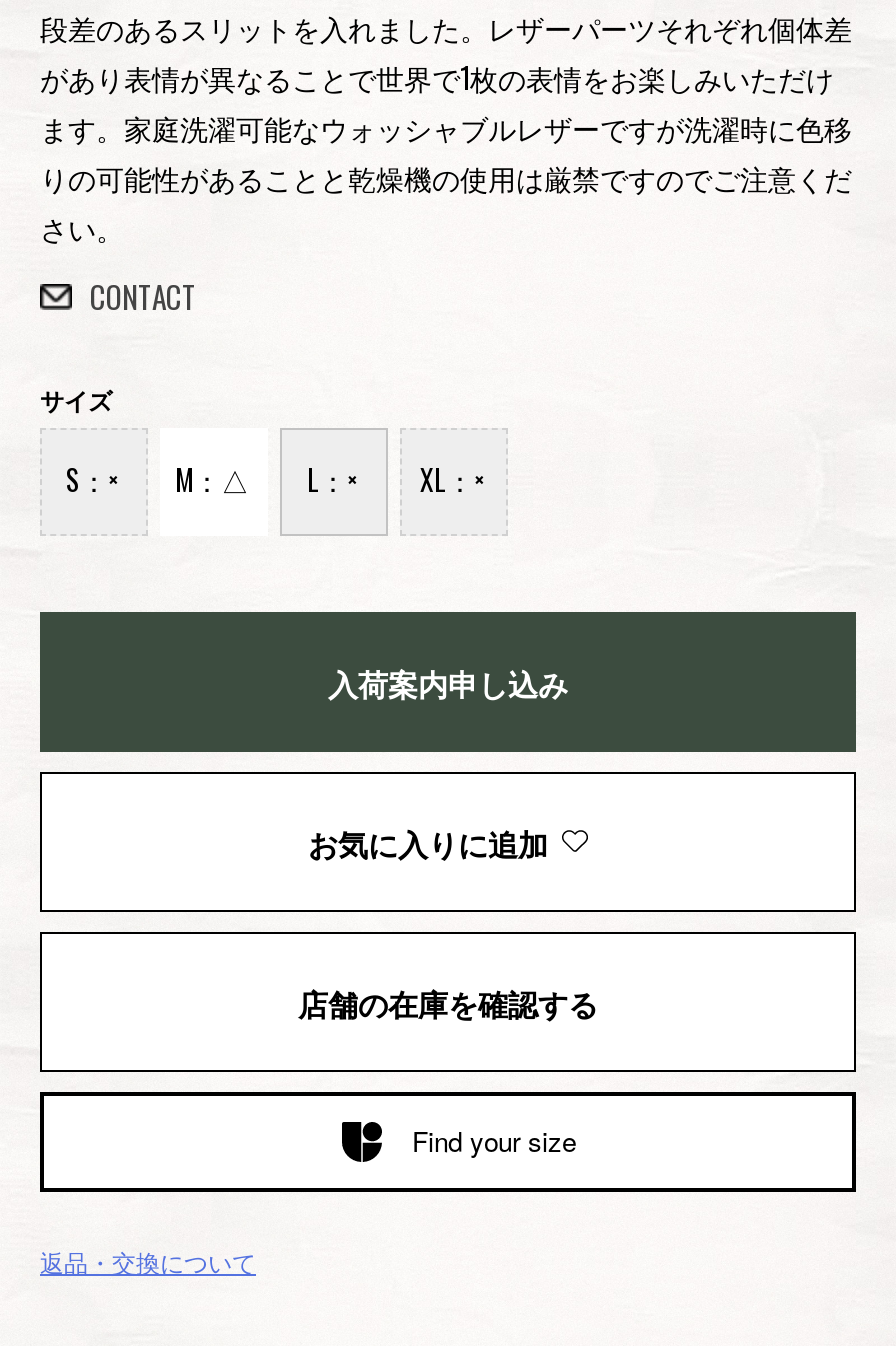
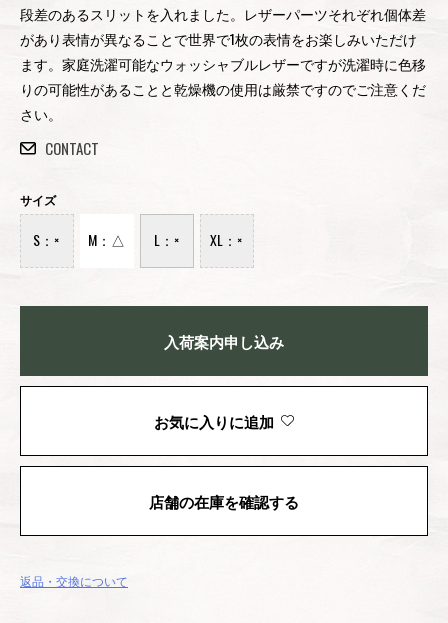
- Find your size
